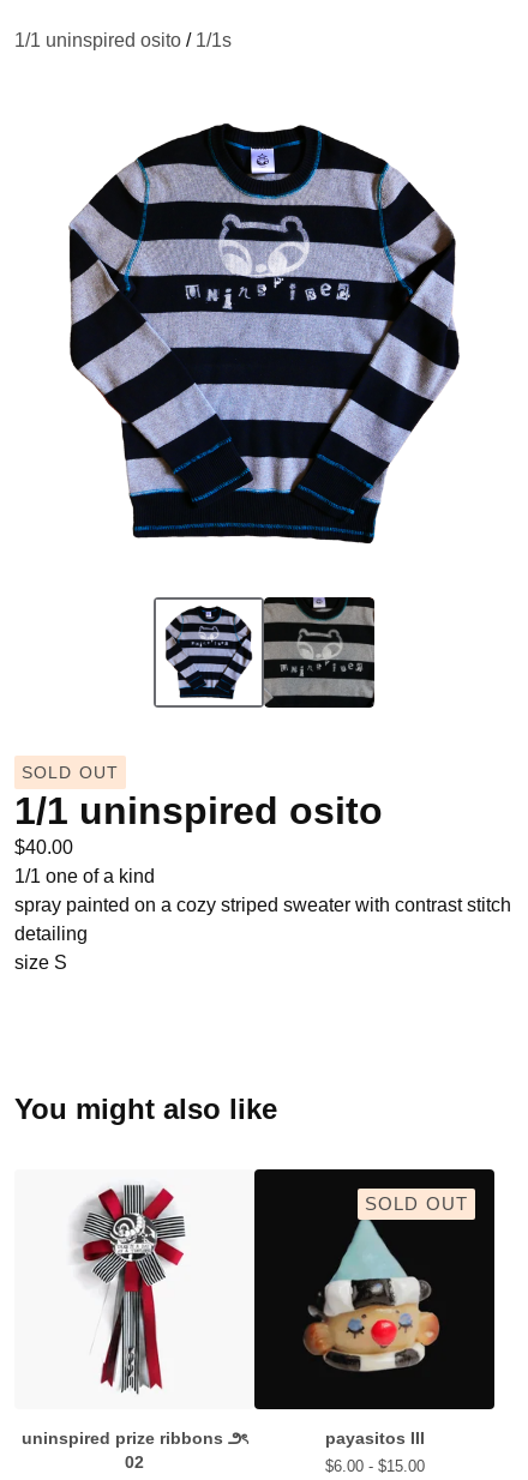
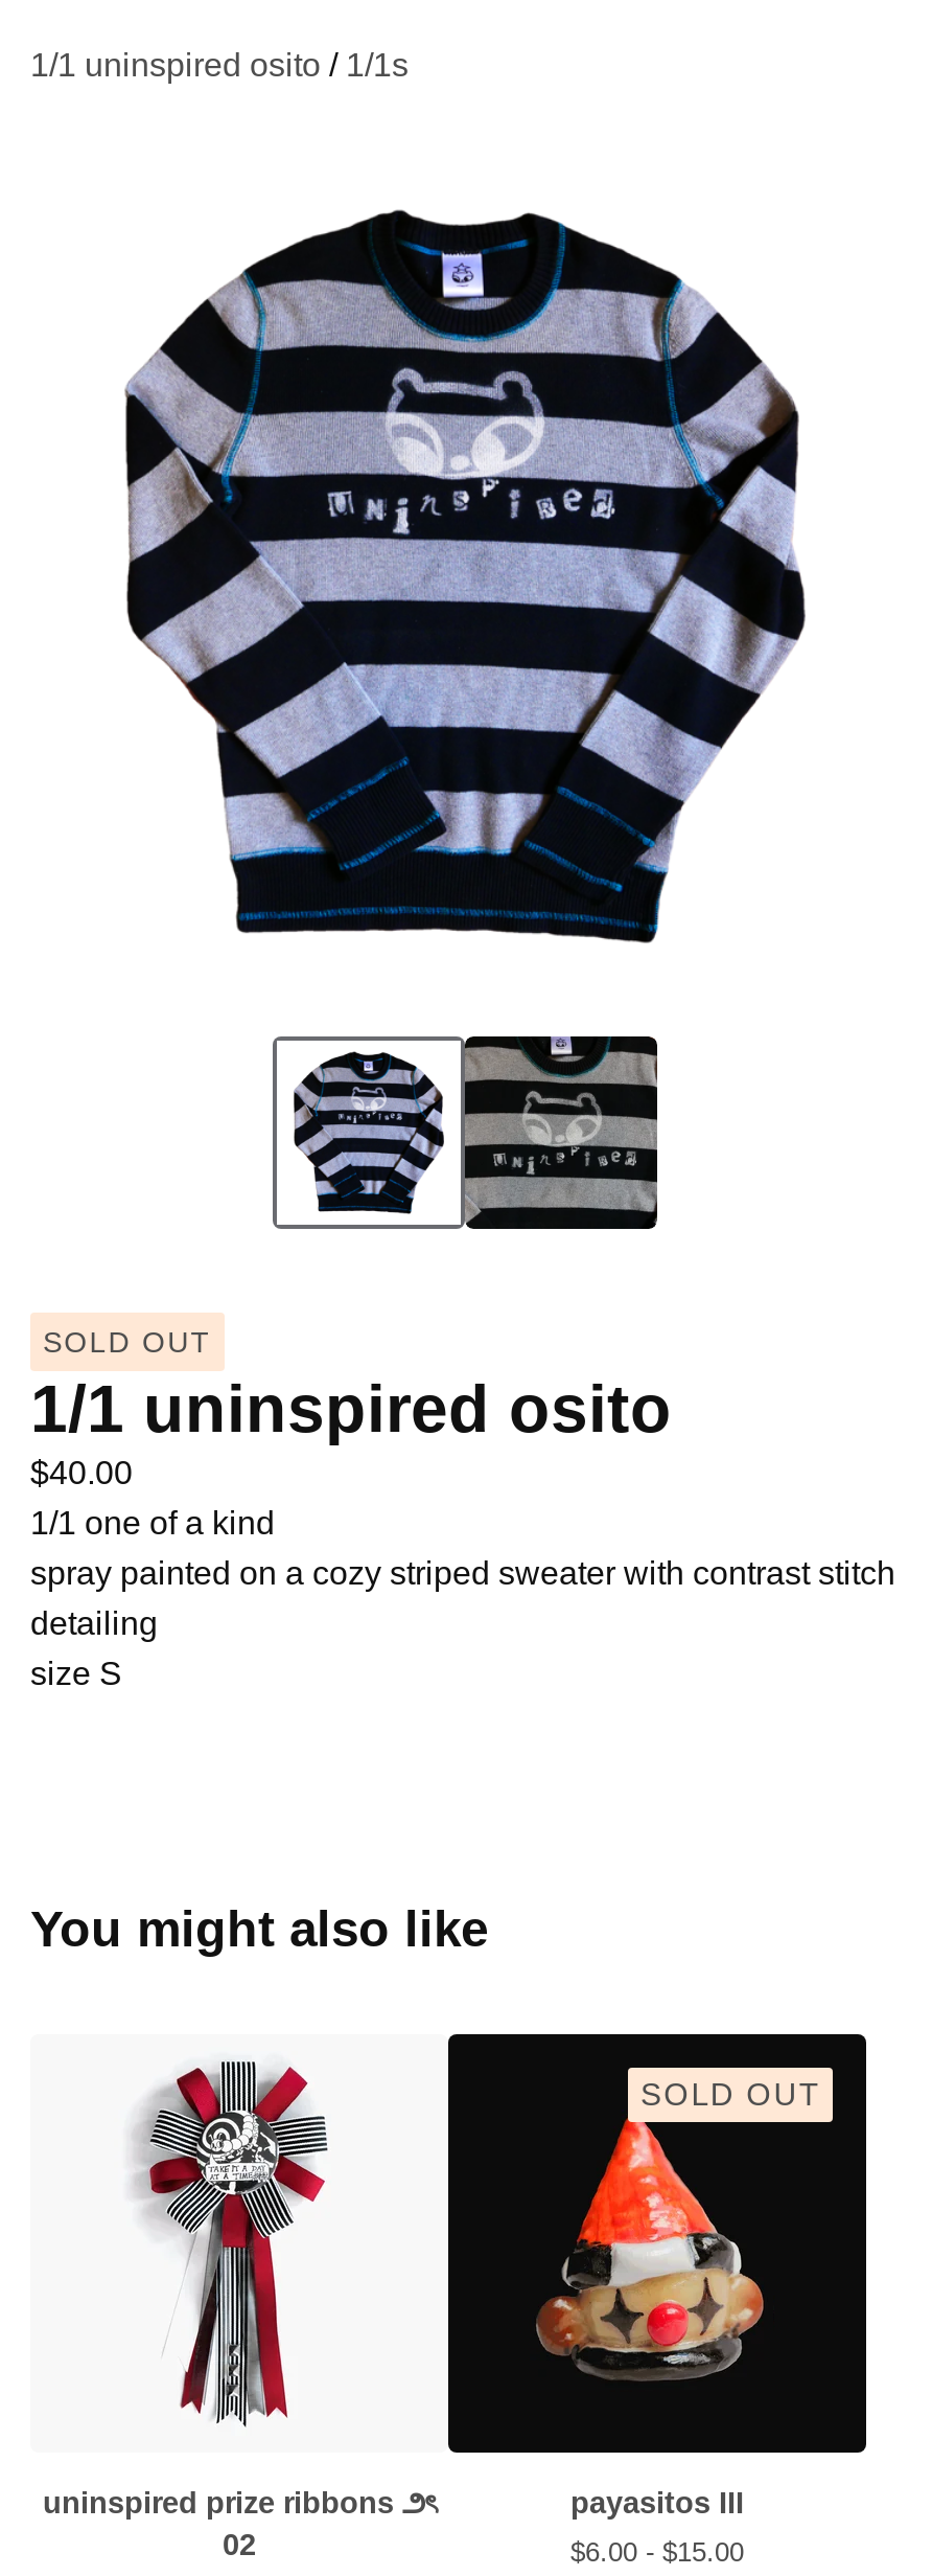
- [image]
+ [image]
